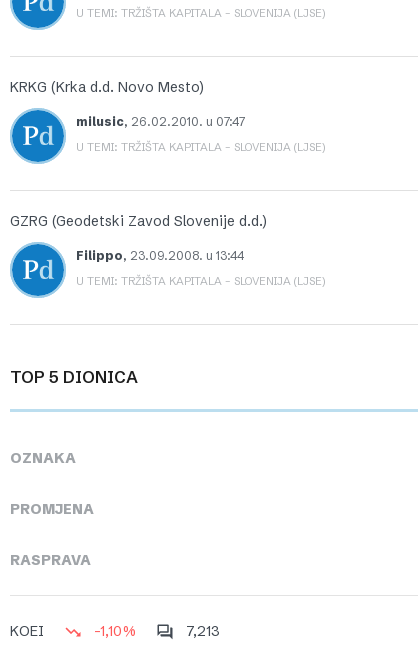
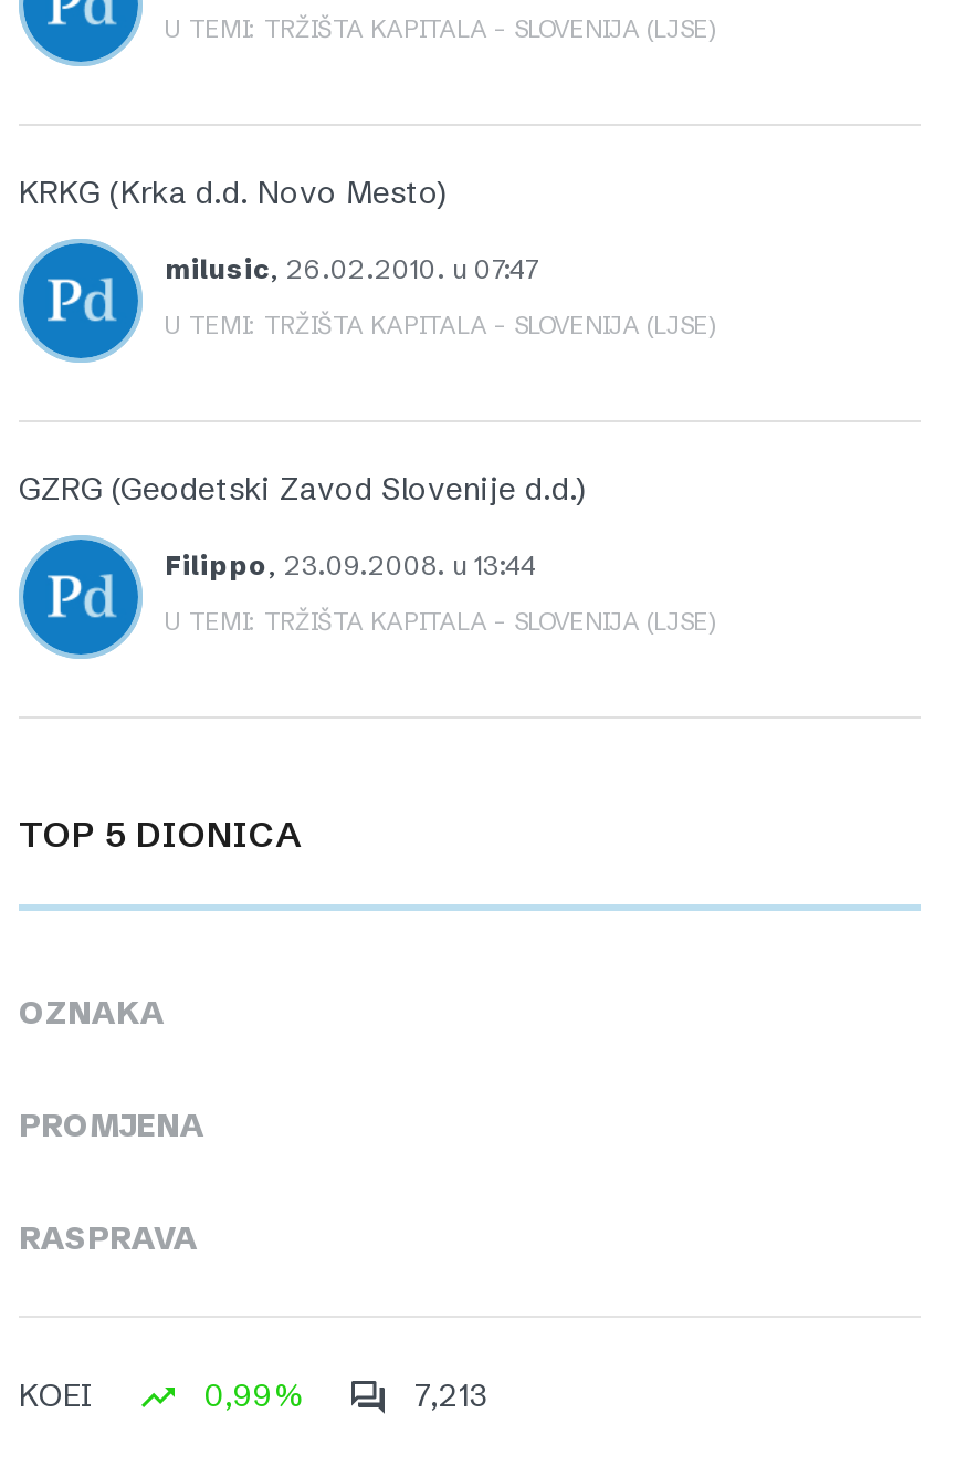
- -1,10%
+ 0,99%
